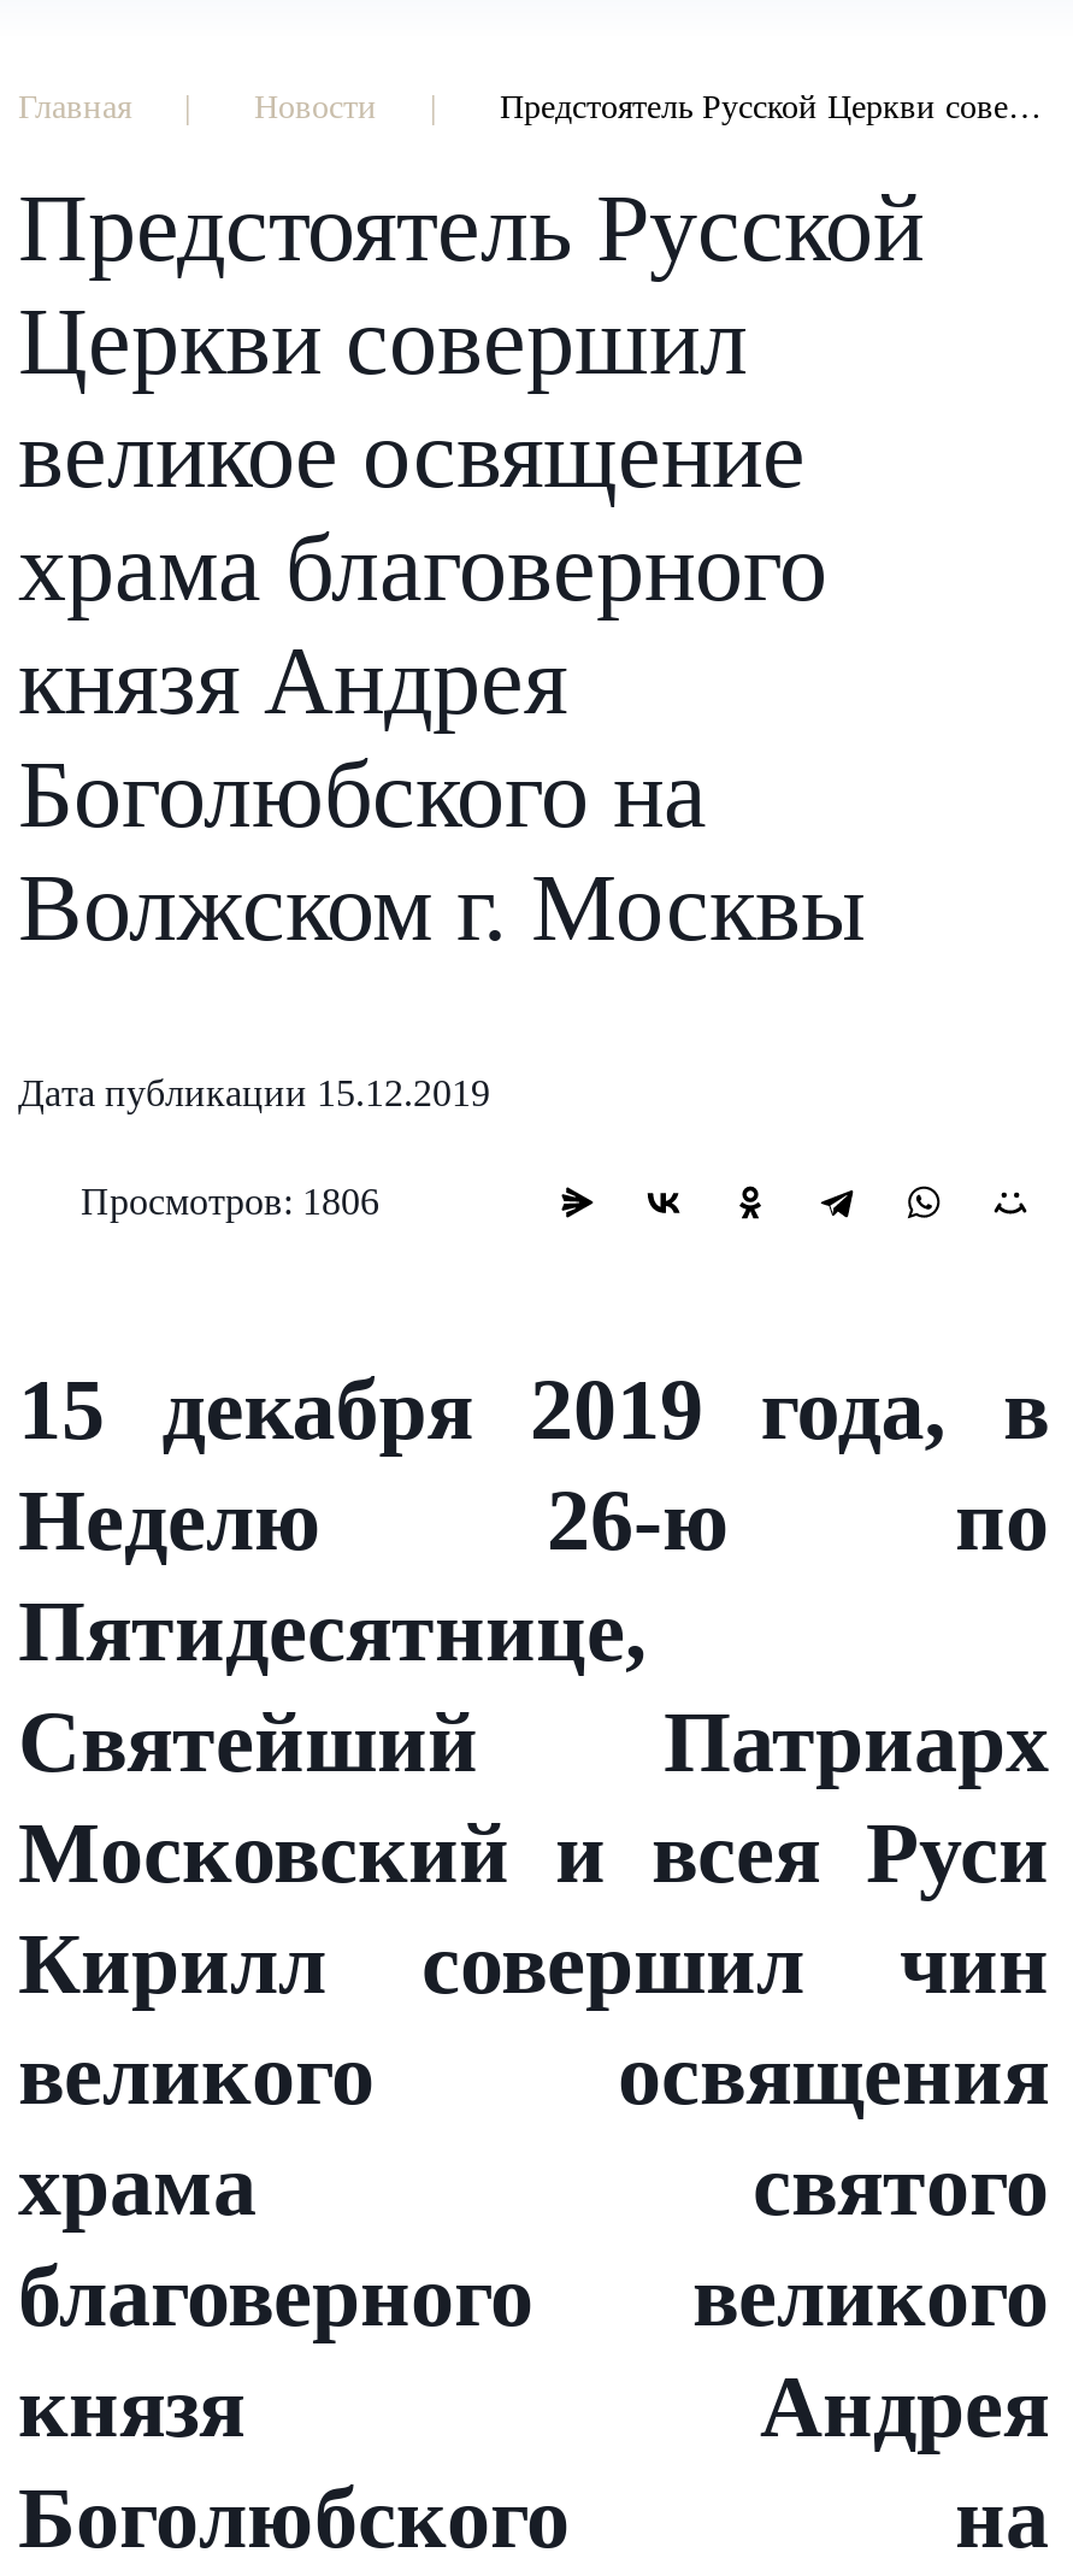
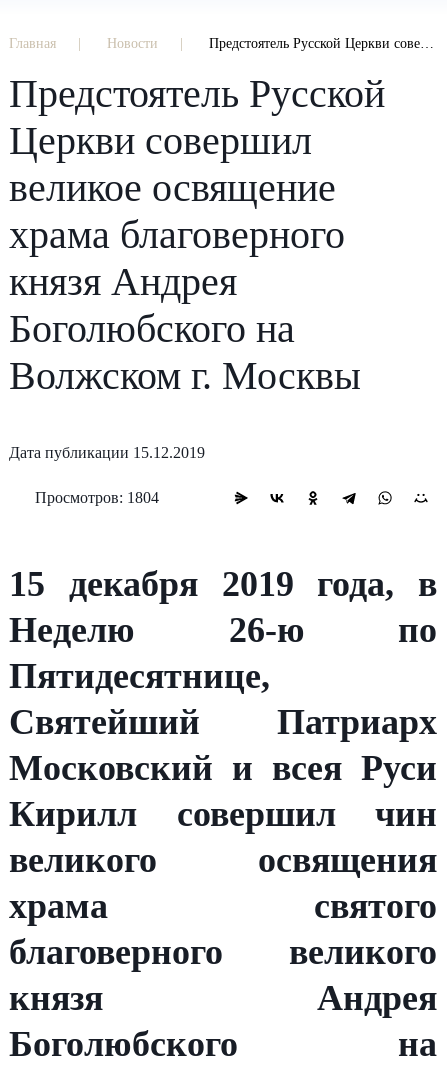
- Просмотров: 1806
+ Просмотров: 1804
